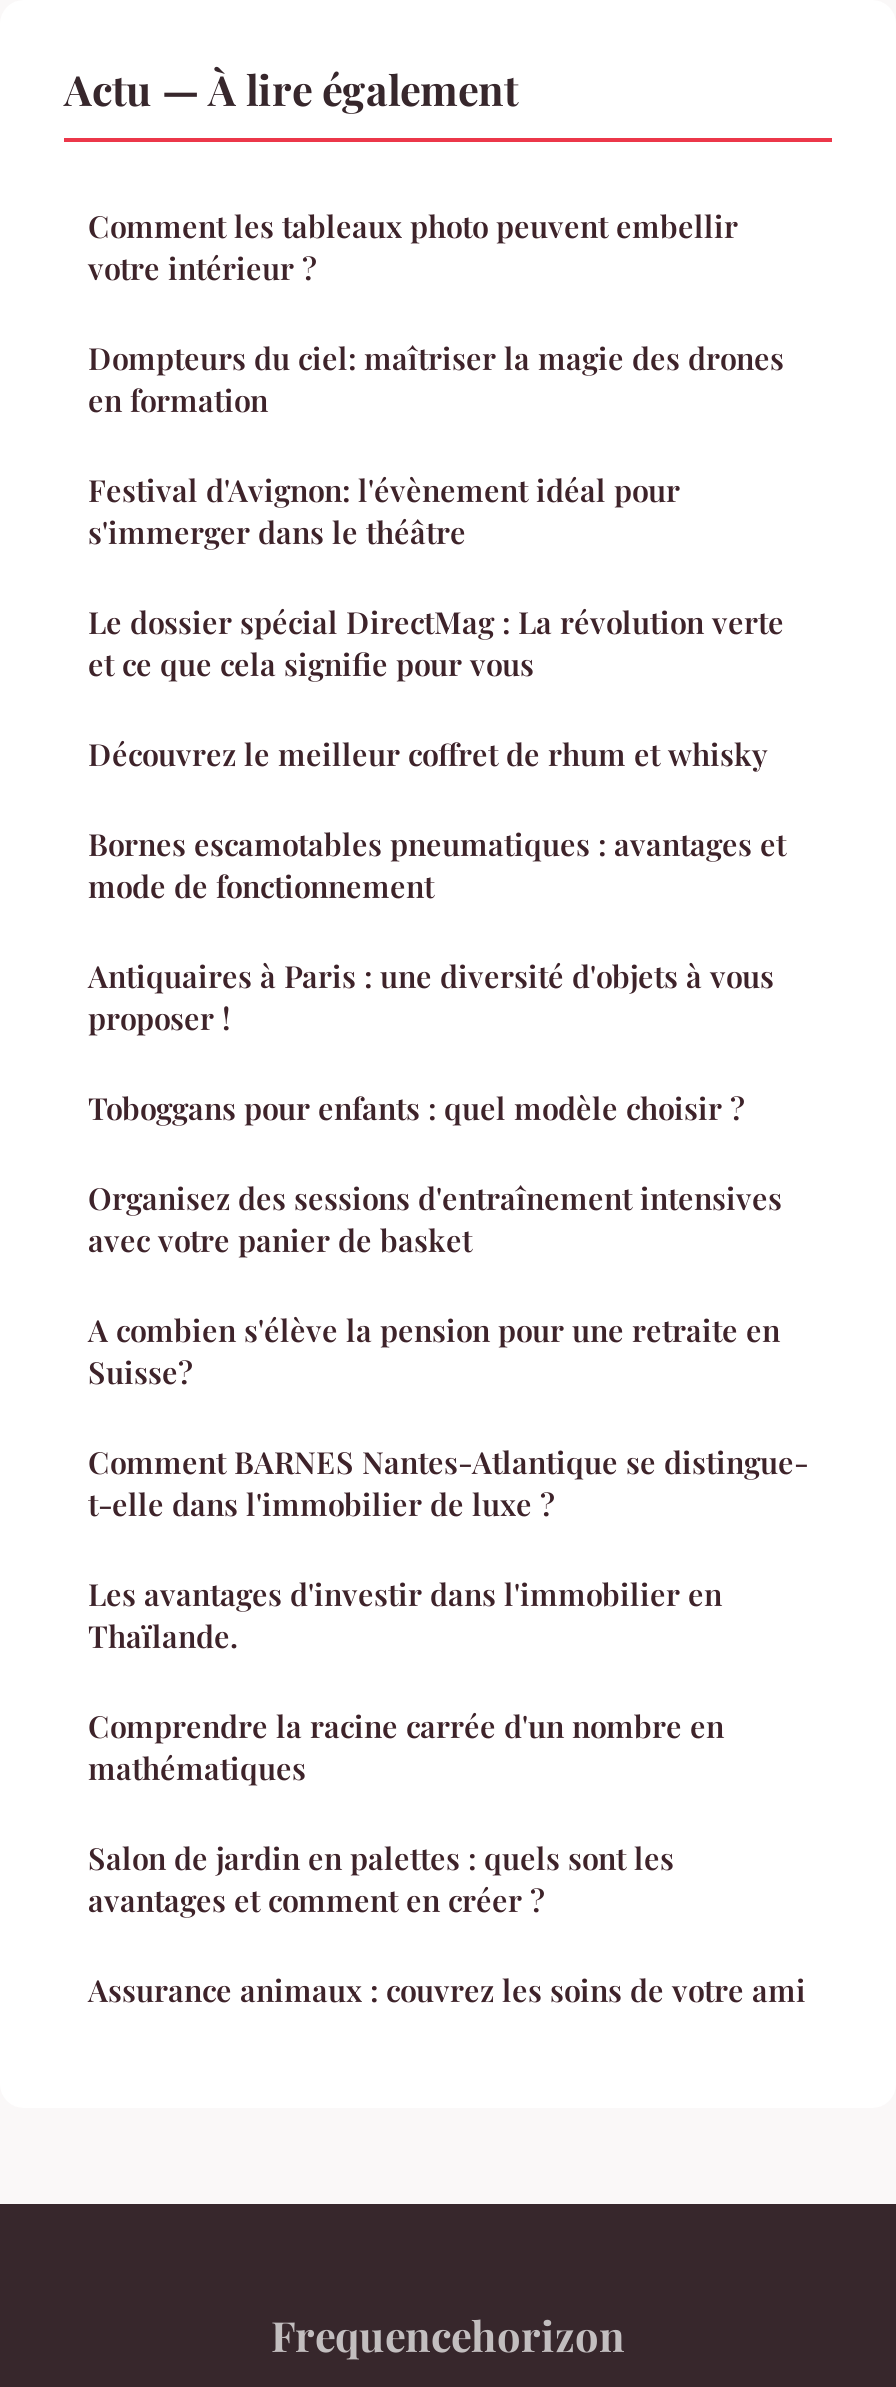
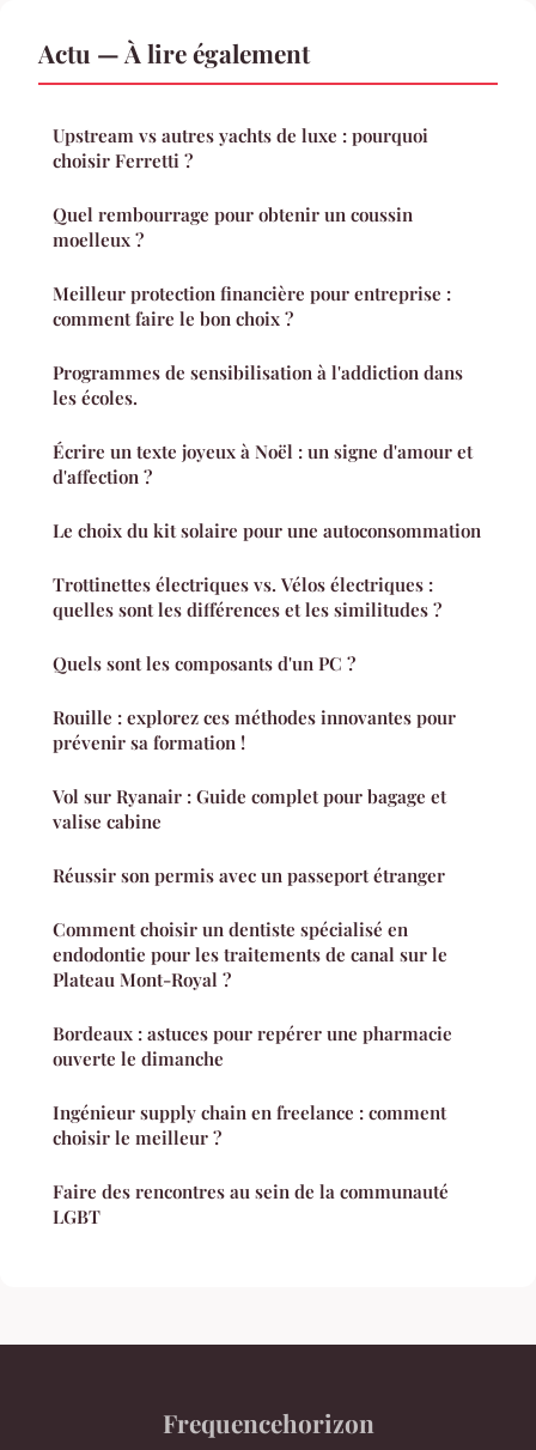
- Comment les tableaux photo peuvent embellir
- votre intérieur ?
+ Upstream vs autres yachts de luxe : pourquoi
+ choisir Ferretti ?

- Dompteurs du ciel: maîtriser la magie des drones
- en formation
+ Quel rembourrage pour obtenir un coussin
+ moelleux ?

- Festival d'Avignon: l'évènement idéal pour
- s'immerger dans le théâtre
+ Meilleur protection financière pour entreprise :
+ comment faire le bon choix ?

- Le dossier spécial DirectMag : La révolution verte
- et ce que cela signifie pour vous
+ Programmes de sensibilisation à l'addiction dans
+ les écoles.

- Découvrez le meilleur coffret de rhum et whisky
+ Écrire un texte joyeux à Noël : un signe d'amour et
+ d'affection ?

- Bornes escamotables pneumatiques : avantages et
- mode de fonctionnement
+ Le choix du kit solaire pour une autoconsommation

- Antiquaires à Paris : une diversité d'objets à vous
- proposer !
+ Trottinettes électriques vs. Vélos électriques :
+ quelles sont les différences et les similitudes ?

- Toboggans pour enfants : quel modèle choisir ?
+ Quels sont les composants d'un PC ?

- Organisez des sessions d'entraînement intensives
- avec votre panier de basket
+ Rouille : explorez ces méthodes innovantes pour
+ prévenir sa formation !

- A combien s'élève la pension pour une retraite en
- Suisse?
+ Vol sur Ryanair : Guide complet pour bagage et
+ valise cabine

- Comment BARNES Nantes-Atlantique se distingue-
- t-elle dans l'immobilier de luxe ?
+ Réussir son permis avec un passeport étranger

- Les avantages d'investir dans l'immobilier en
- Thaïlande.
+ Comment choisir un dentiste spécialisé en
+ endodontie pour les traitements de canal sur le
+ Plateau Mont-Royal ?

- Comprendre la racine carrée d'un nombre en
- mathématiques
+ Bordeaux : astuces pour repérer une pharmacie
+ ouverte le dimanche

- Salon de jardin en palettes : quels sont les
- avantages et comment en créer ?
+ Ingénieur supply chain en freelance : comment
+ choisir le meilleur ?

- Assurance animaux : couvrez les soins de votre ami
+ Faire des rencontres au sein de la communauté
+ LGBT
